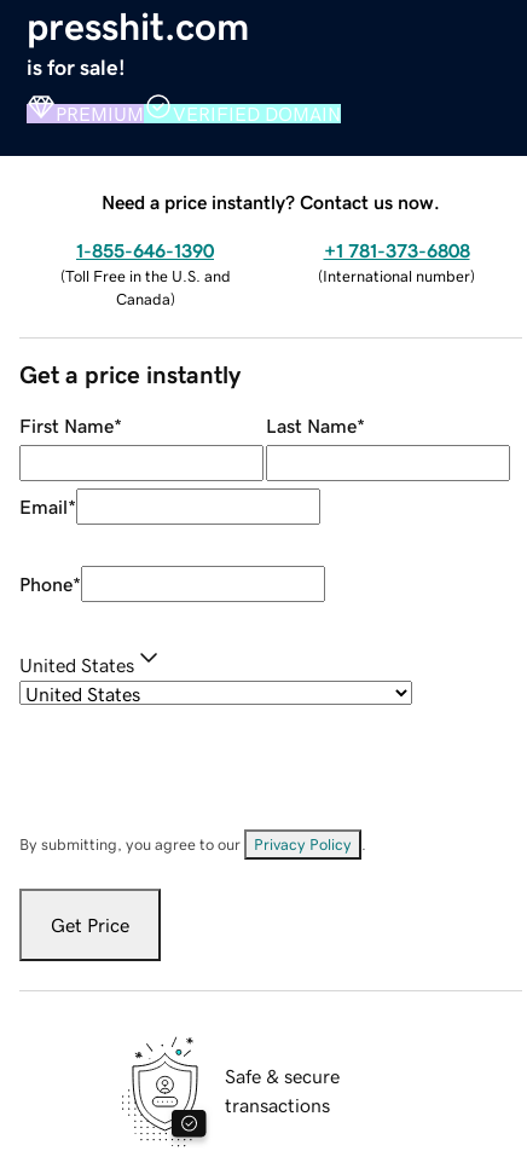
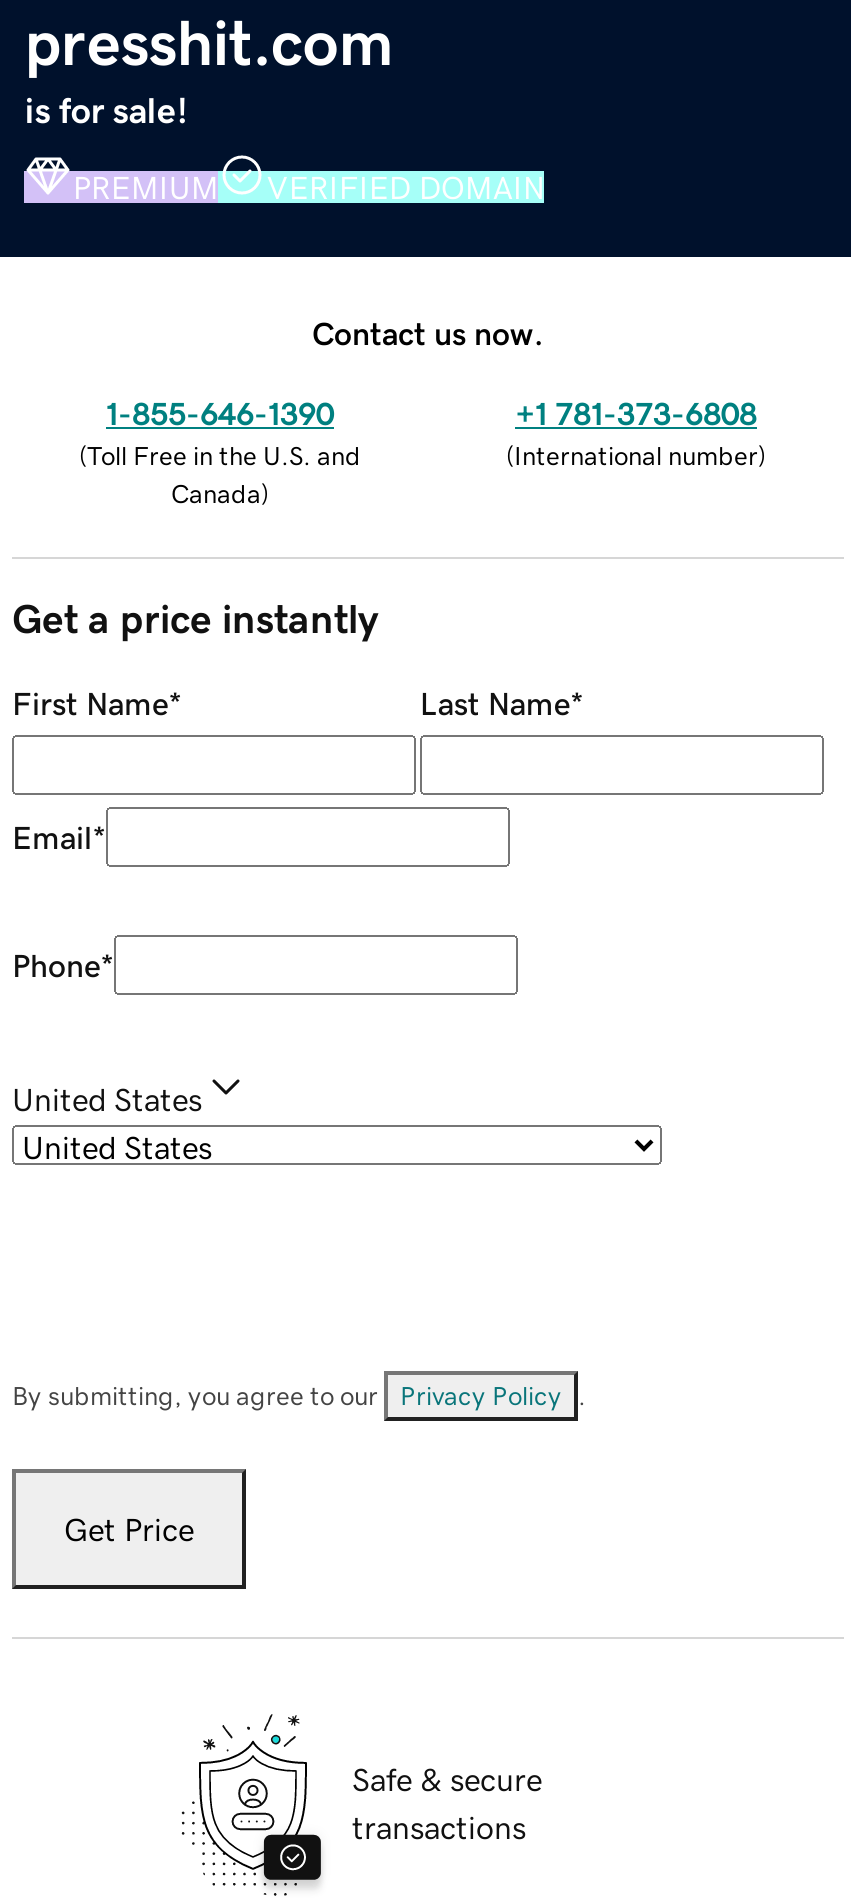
- Need a price instantly? Contact us now.
+ Contact us now.
